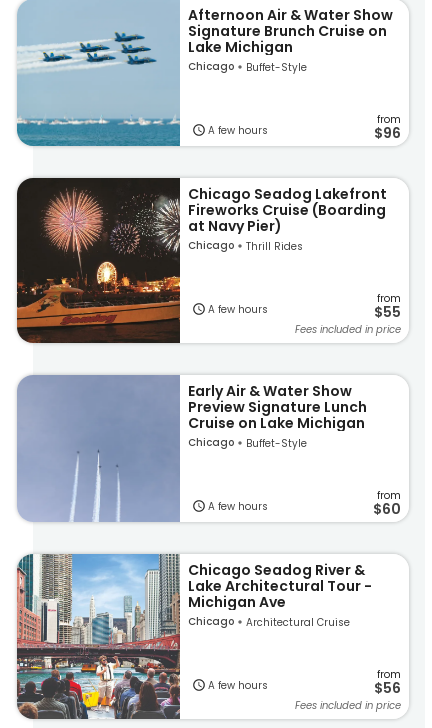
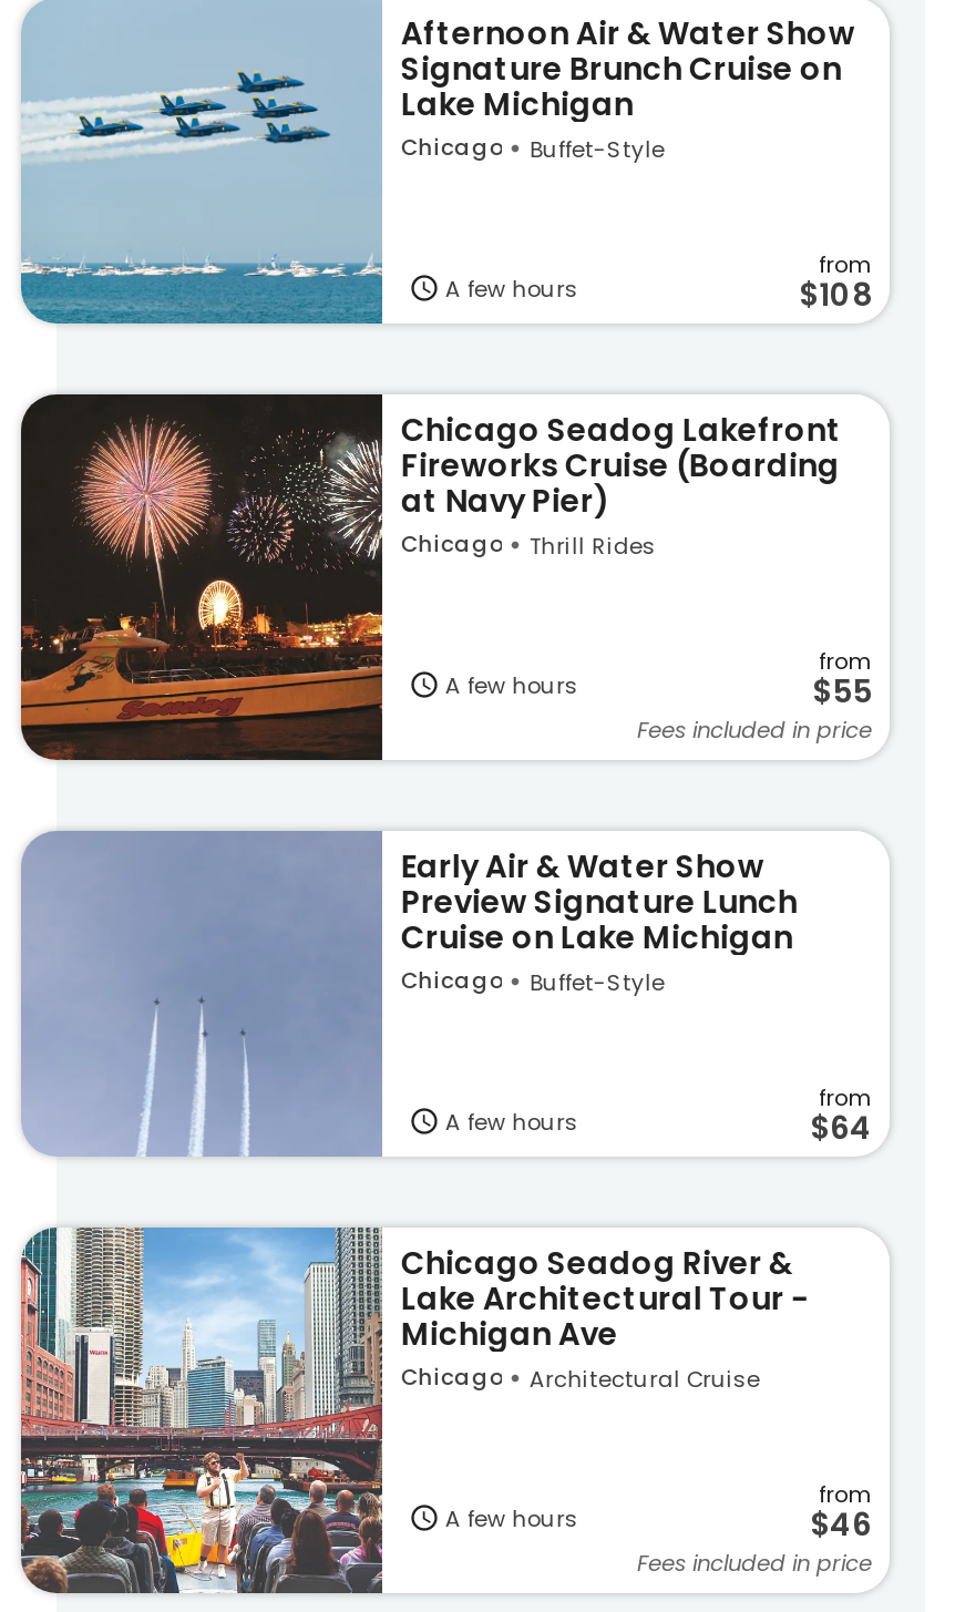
- $96
+ $108

- $60
+ $64

- $56
+ $46
